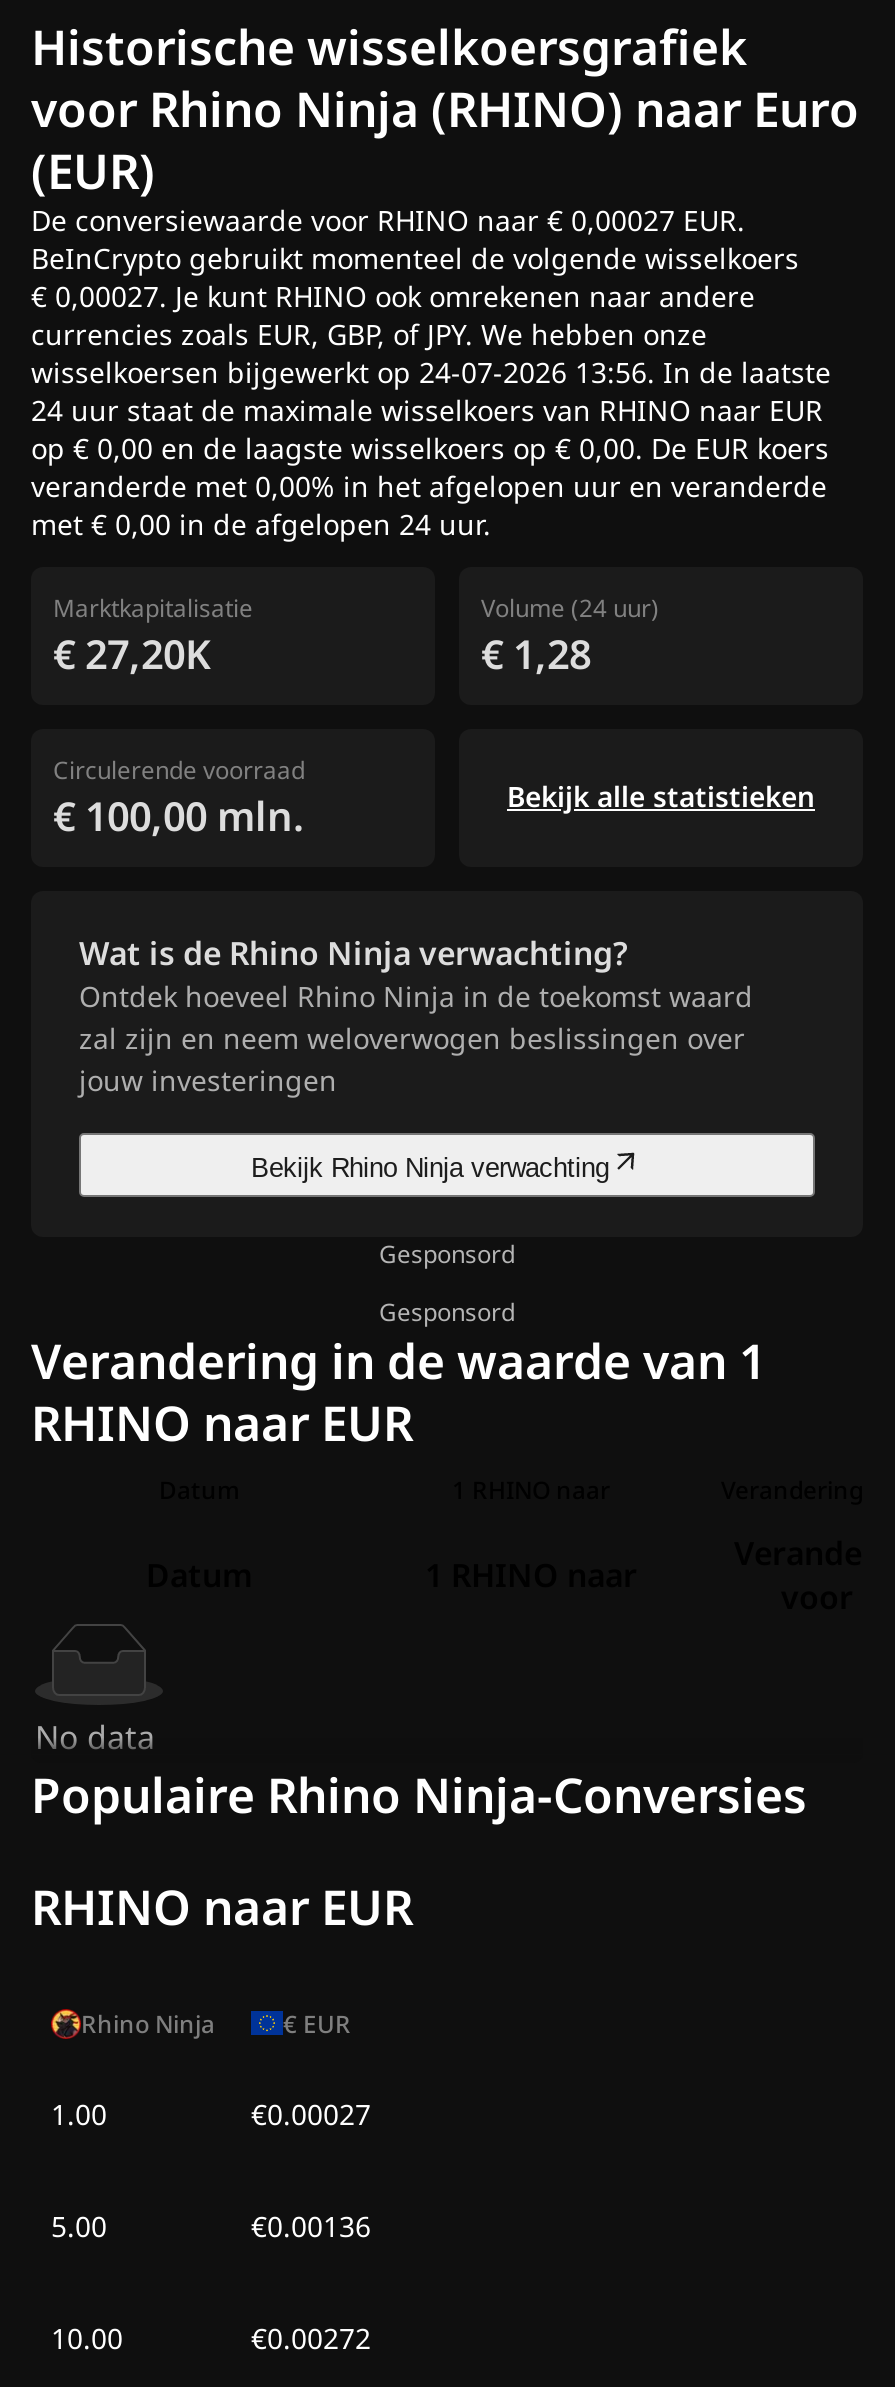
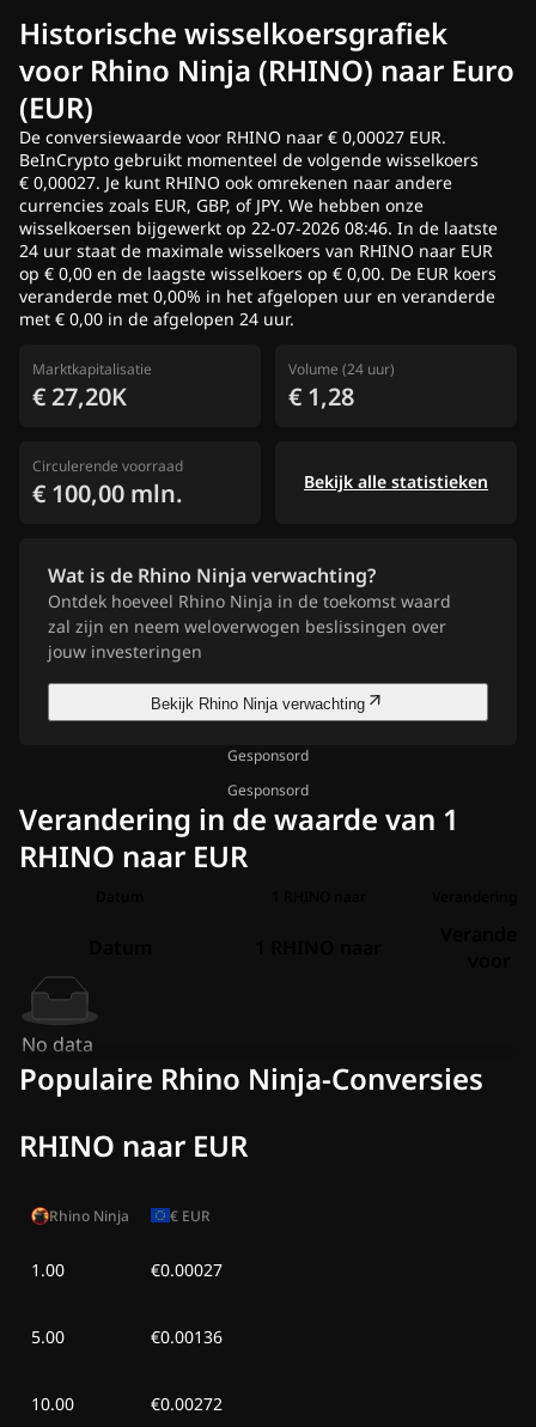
- wisselkoersen bijgewerkt op 24-07-2026 13:56. In de laatste
+ wisselkoersen bijgewerkt op 22-07-2026 08:46. In de laatste
